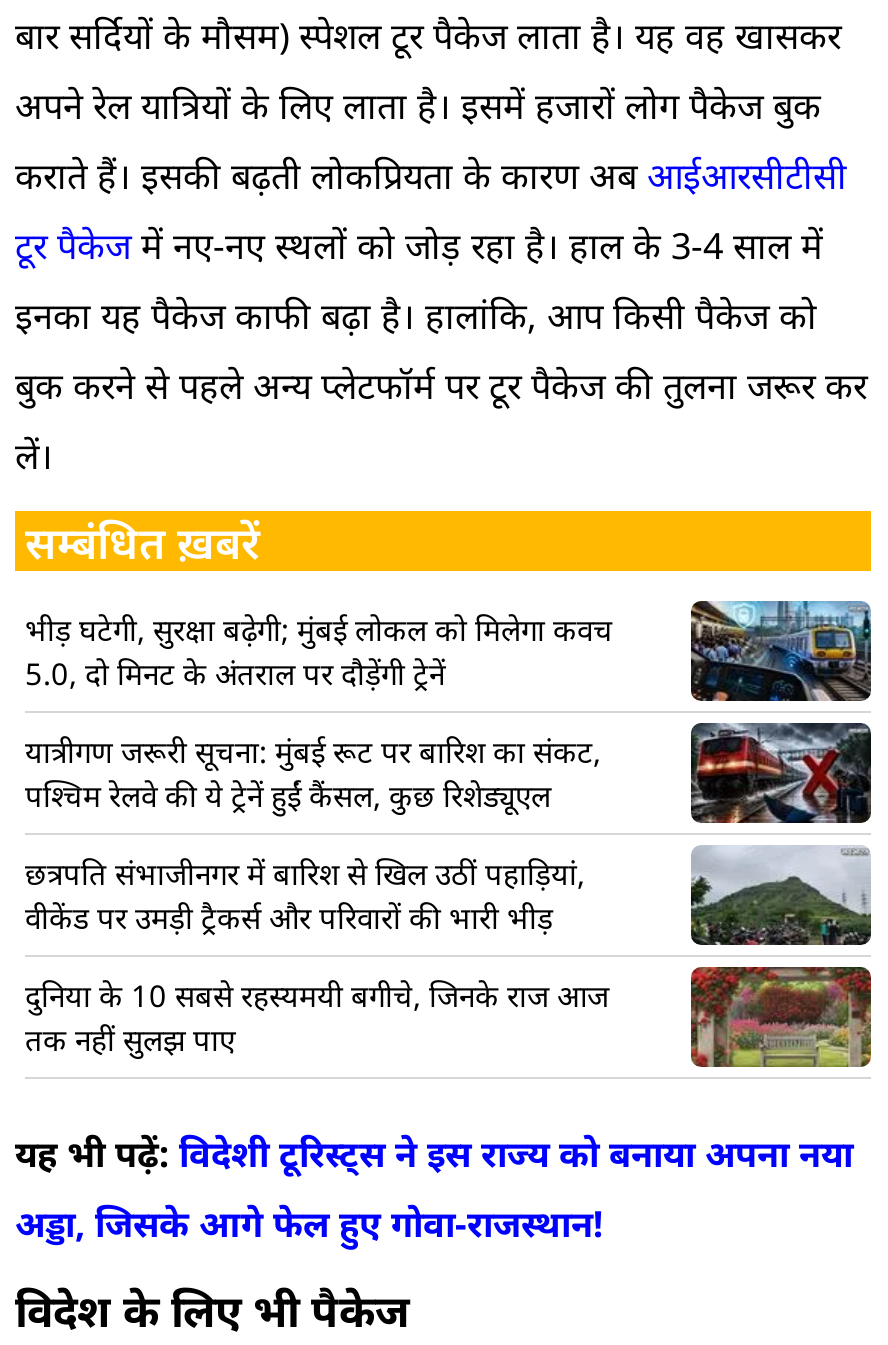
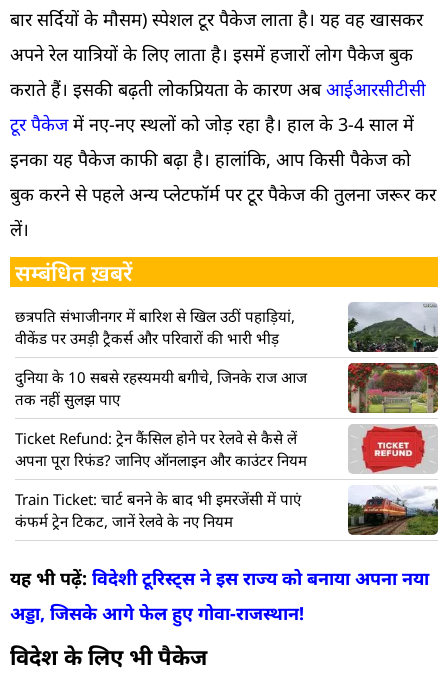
- [image]
- भीड़ घटेगी, सुरक्षा बढ़ेगी; मुंबई लोकल को मिलेगा कवच
- 5.0, दो मिनट के अंतराल पर दौड़ेंगी ट्रेनें
- यात्रीगण जरूरी सूचना: मुंबई रूट पर बारिश का संकट,
- पश्चिम रेलवे की ये ट्रेनें हुईं कैंसल, कुछ रिशेड्यूएल

- [image]

moved up: [image] | छत्रपति संभाजीनगर में बारिश से खिल उठीं पहाड़ियां, | वीकेंड पर उमड़ी ट्रैकर्स और परिवारों की भारी भीड़ | दुनिया के 10 सबसे रहस्यमयी बगीचे, जिनके राज आज | तक नहीं सुलझ पाए

+ [image]
+ Ticket Refund: ट्रेन कैंसिल होने पर रेलवे से कैसे लें
+ अपना पूरा रिफंड? जानिए ऑनलाइन और काउंटर नियम
+ Train Ticket: चार्ट बनने के बाद भी इमरजेंसी में पाएं
+ कंफर्म ट्रेन टिकट, जानें रेलवे के नए नियम

+ [image]
